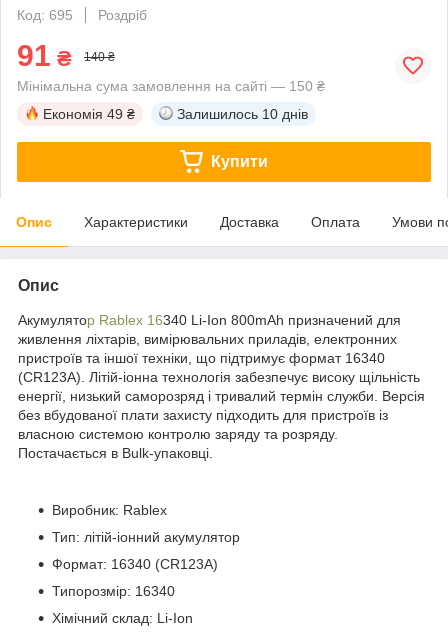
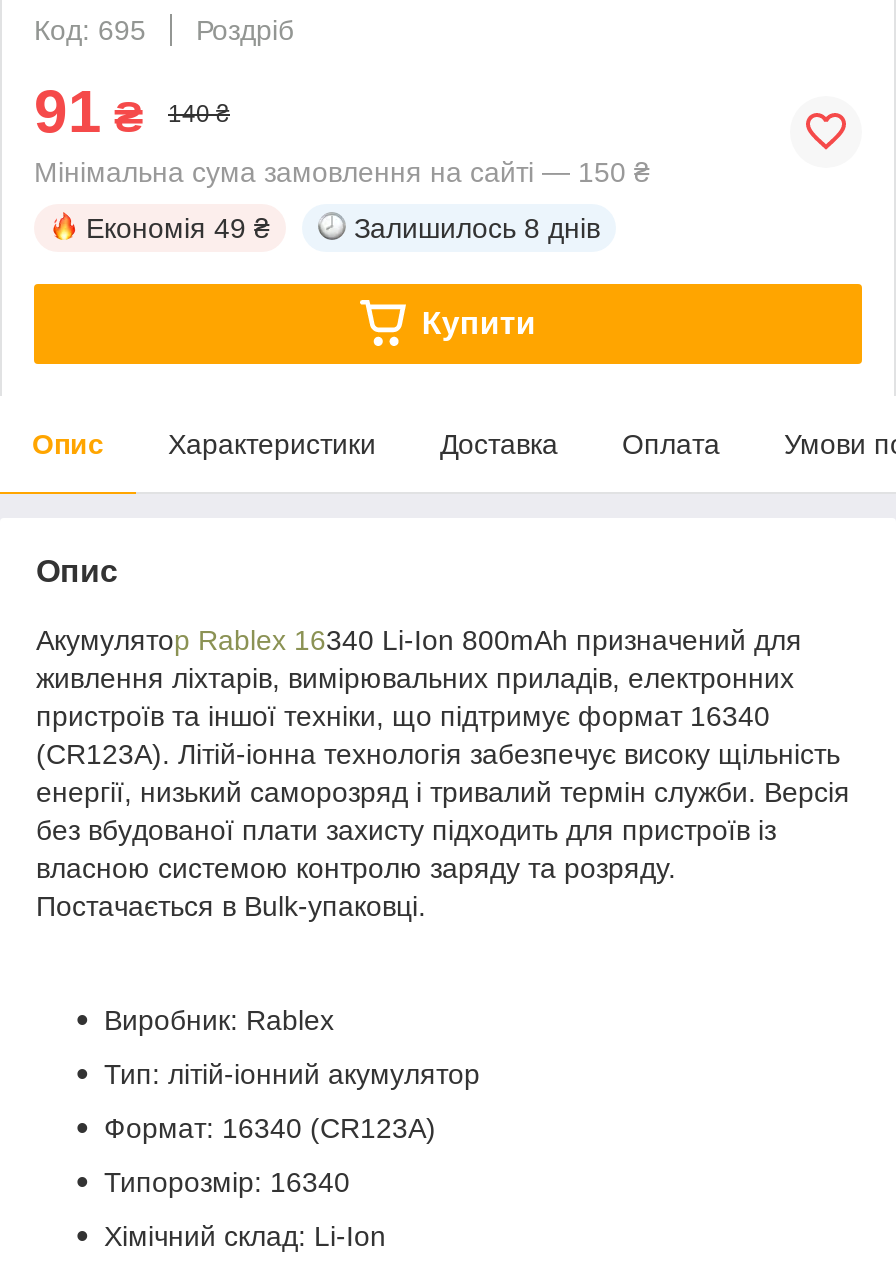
- Залишилось 10 днів
+ Залишилось 8 днів
